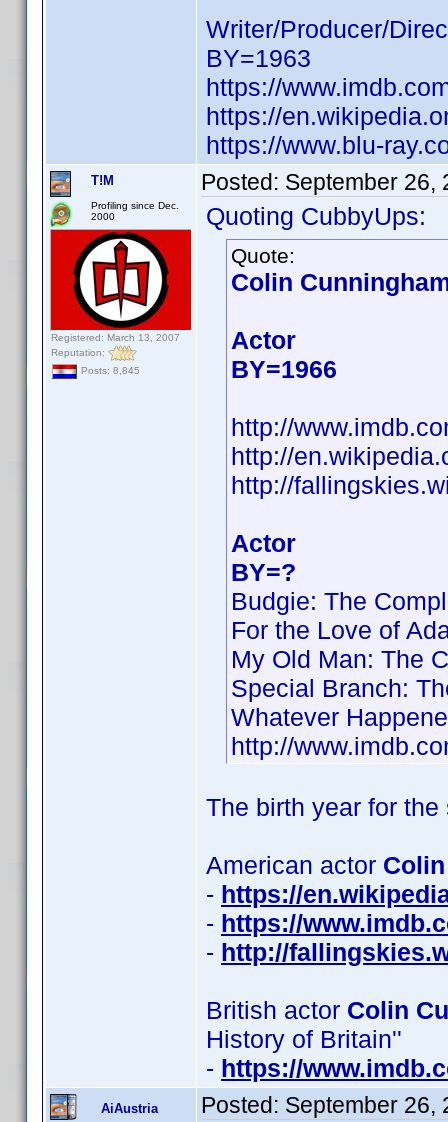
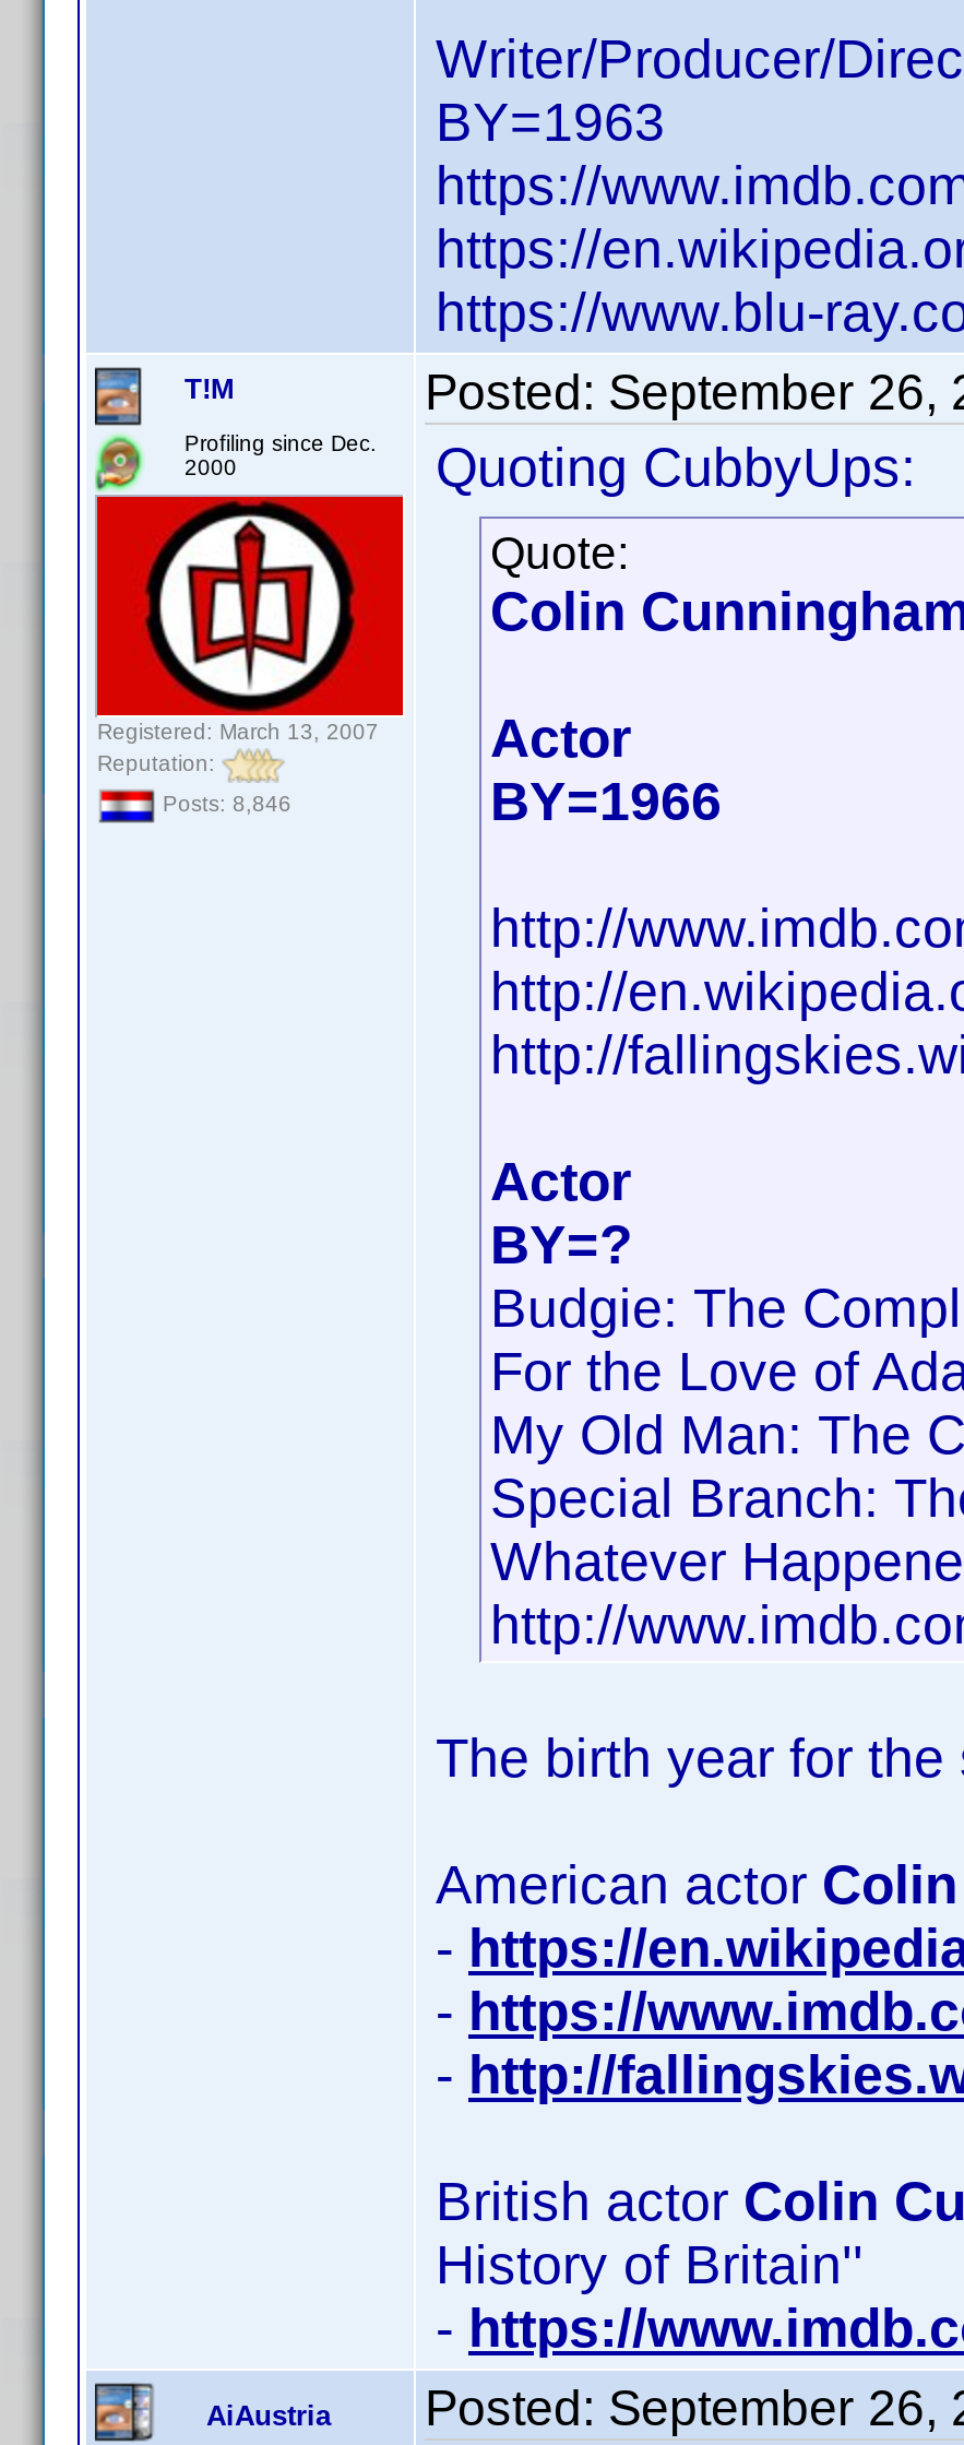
- Posts: 8,845
+ Posts: 8,846
